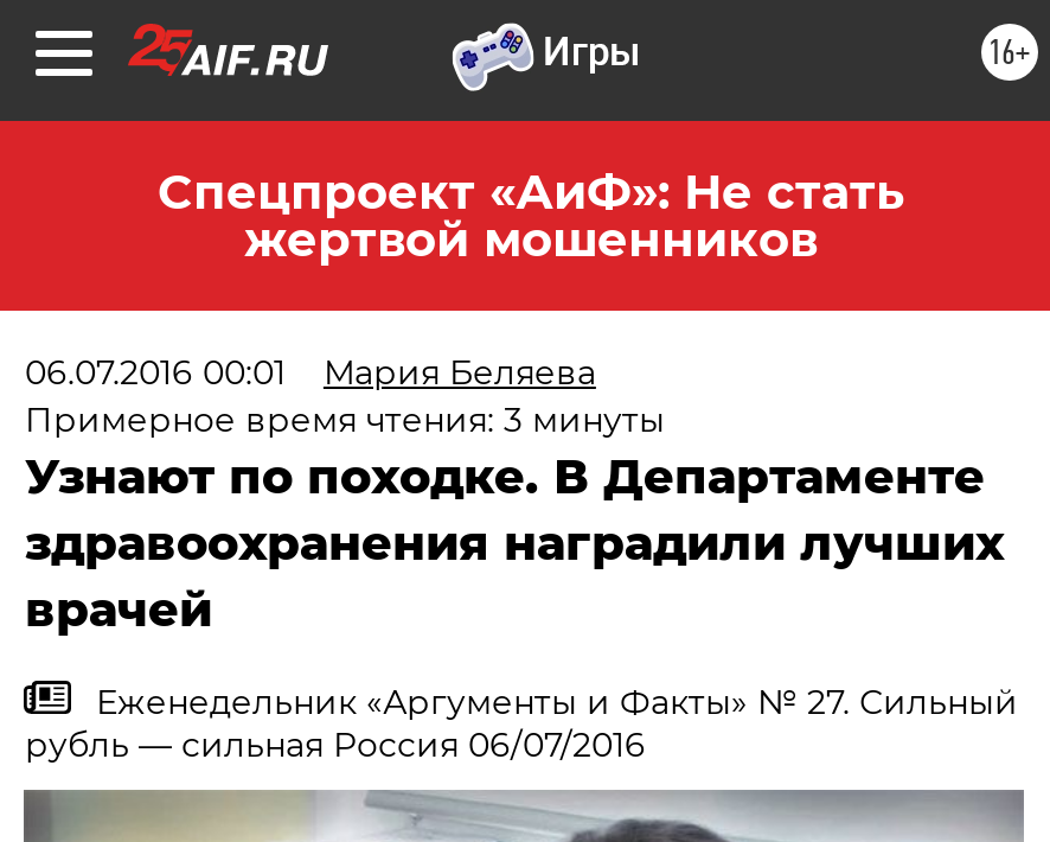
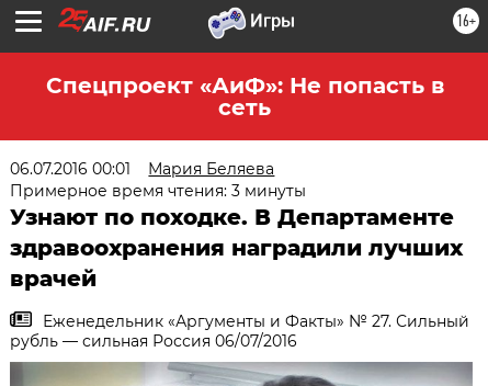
- Спецпроект «АиФ»: Не стать
- жертвой мошенников
+ Спецпроект «АиФ»: Не попасть в
+ сеть
